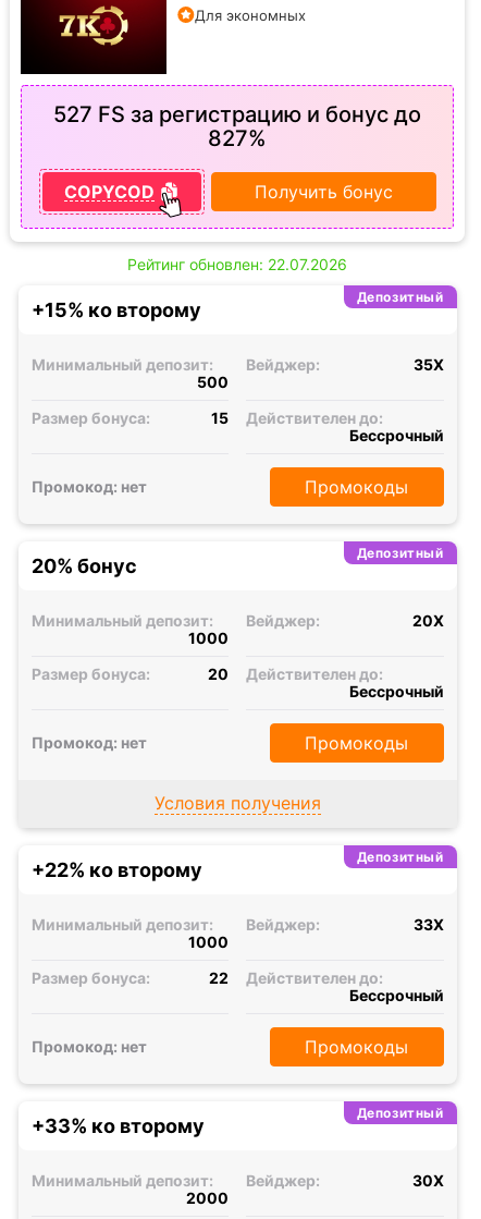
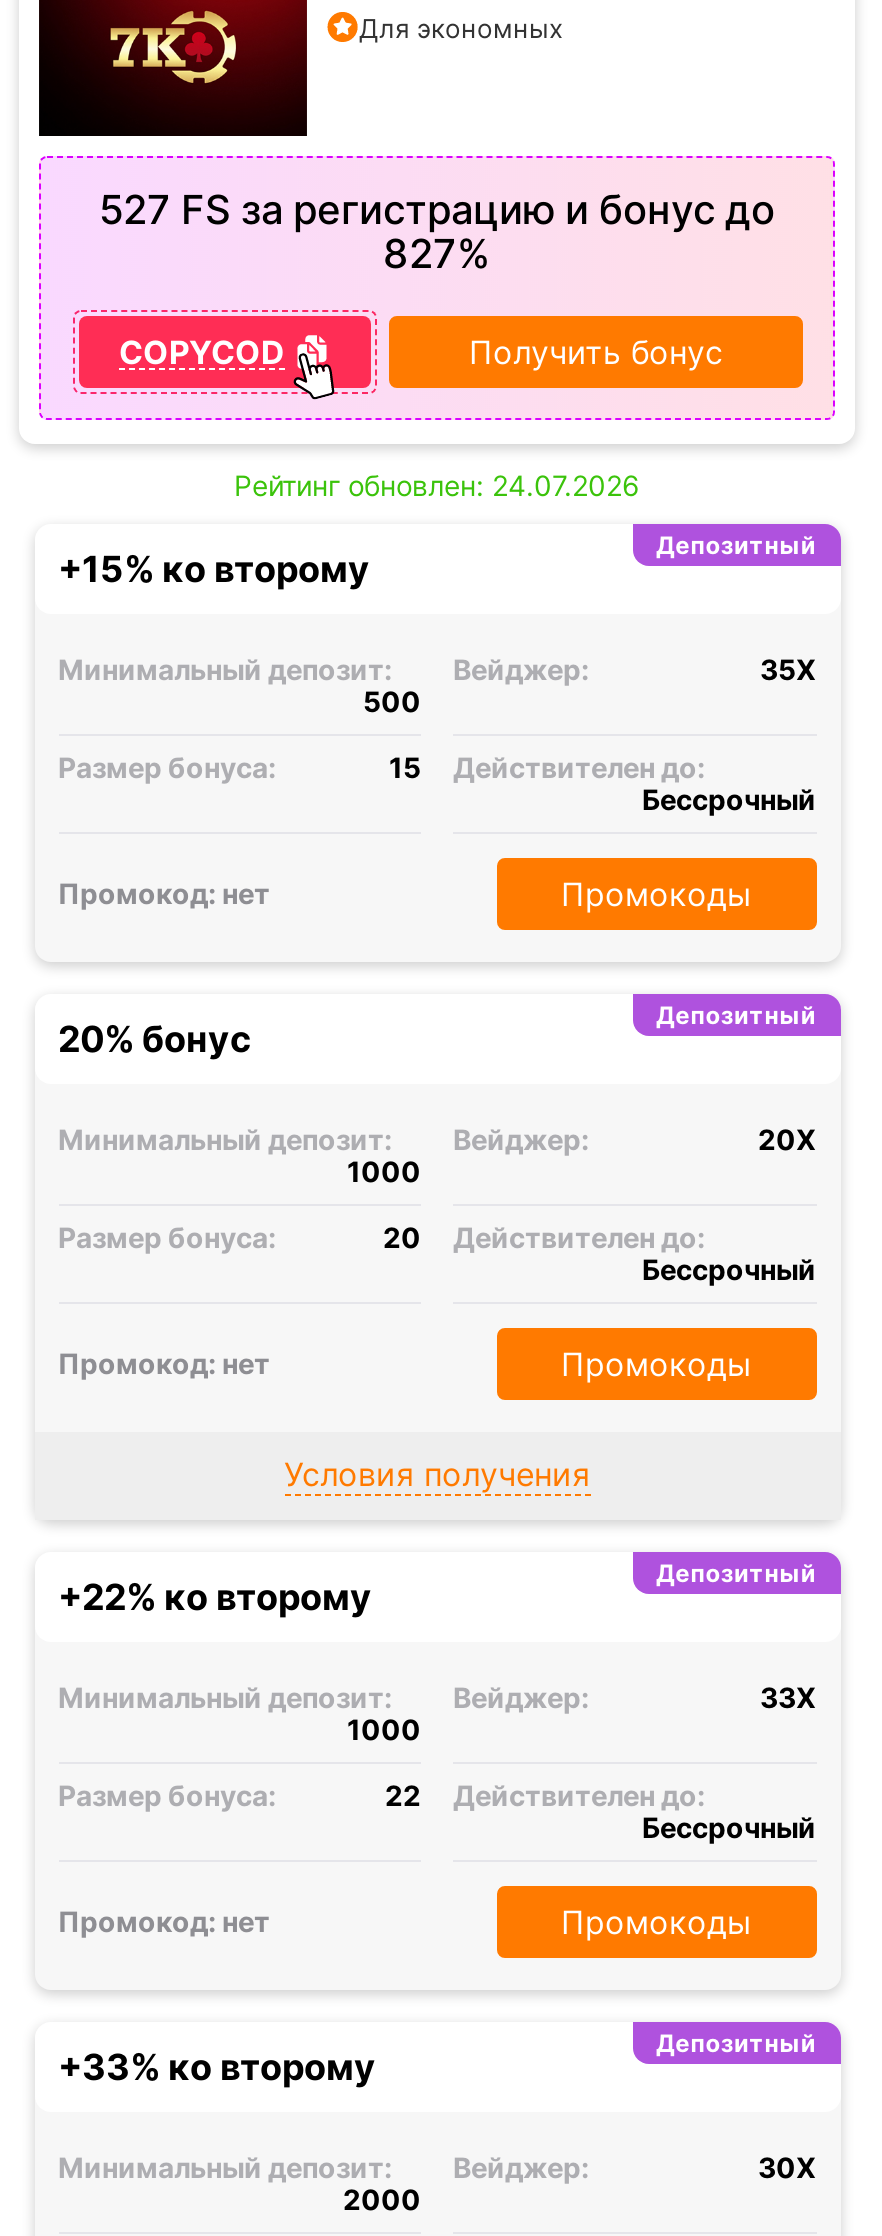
- Рейтинг обновлен: 22.07.2026
+ Рейтинг обновлен: 24.07.2026
